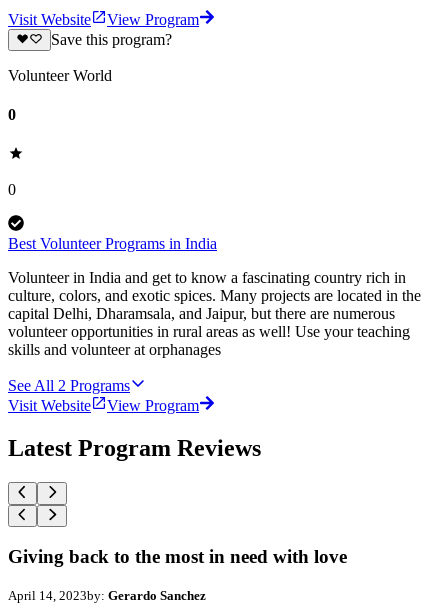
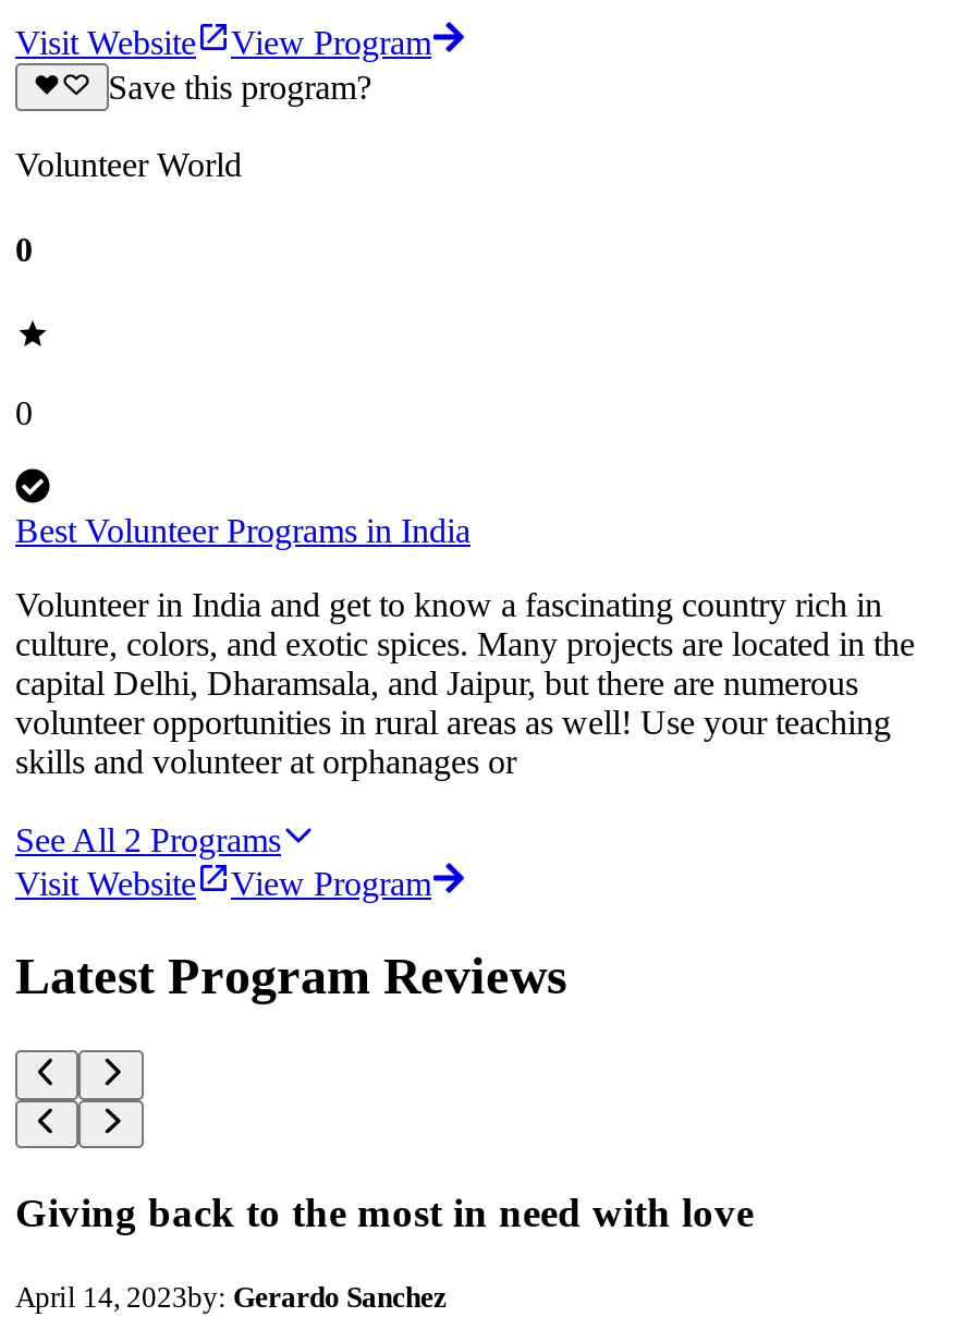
- skills and volunteer at orphanages
+ skills and volunteer at orphanages or
